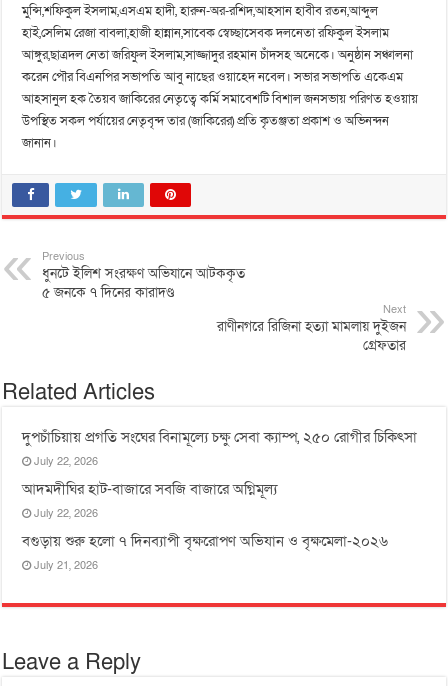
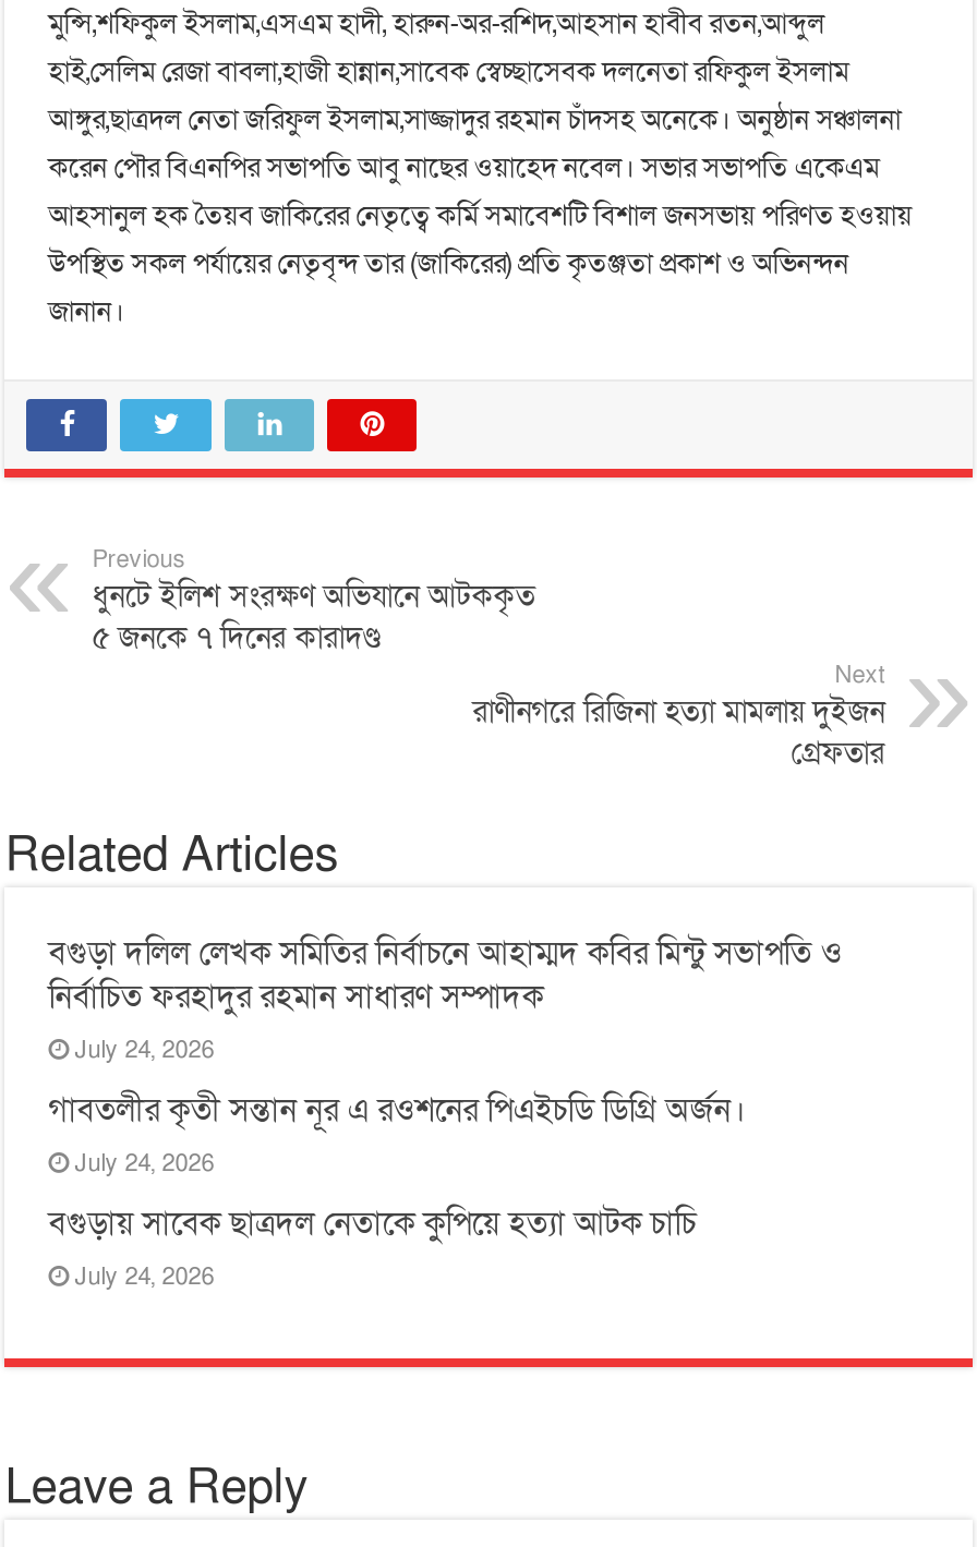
- দুপচাঁচিয়ায় প্রগতি সংঘের বিনামূল্যে চক্ষু সেবা ক্যাম্প, ২৫০ রোগীর চিকিৎসা
- July 22, 2026
+ বগুড়া দলিল লেখক সমিতির নির্বাচনে আহাম্মদ কবির মিন্টু সভাপতি ও
+ নির্বাচিত ফরহাদুর রহমান সাধারণ সম্পাদক
+ July 24, 2026

- আদমদীঘির হাট-বাজারে সবজি বাজারে অগ্নিমূল্য
- July 22, 2026
+ গাবতলীর কৃতী সন্তান নূর এ রওশনের পিএইচডি ডিগ্রি অর্জন।
+ July 24, 2026

- বগুড়ায় শুরু হলো ৭ দিনব্যাপী বৃক্ষরোপণ অভিযান ও বৃক্ষমেলা-২০২৬
- July 21, 2026
+ বগুড়ায় সাবেক ছাত্রদল নেতাকে কুপিয়ে হত্যা আটক চাচি
+ July 24, 2026
